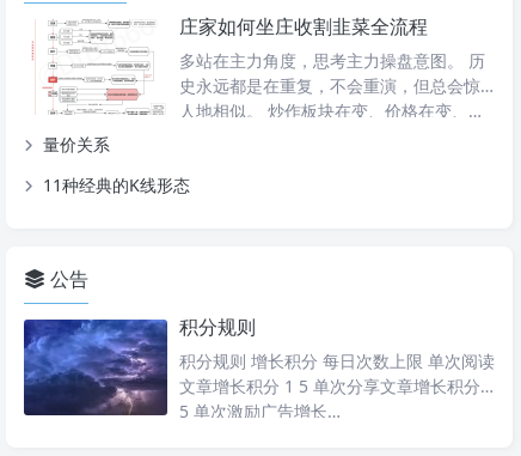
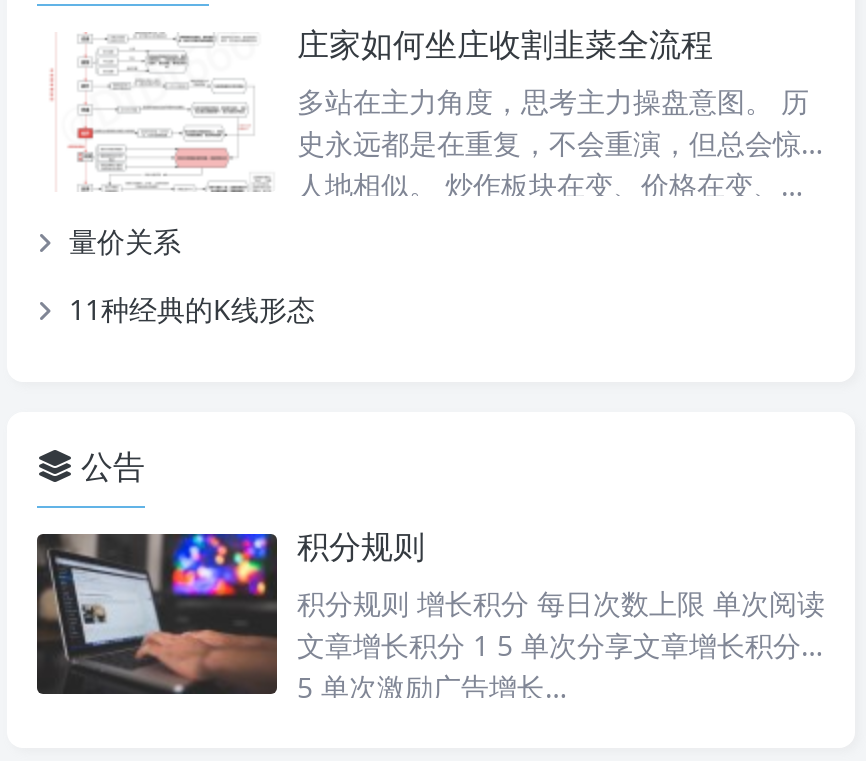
- [image]
+ [image]
